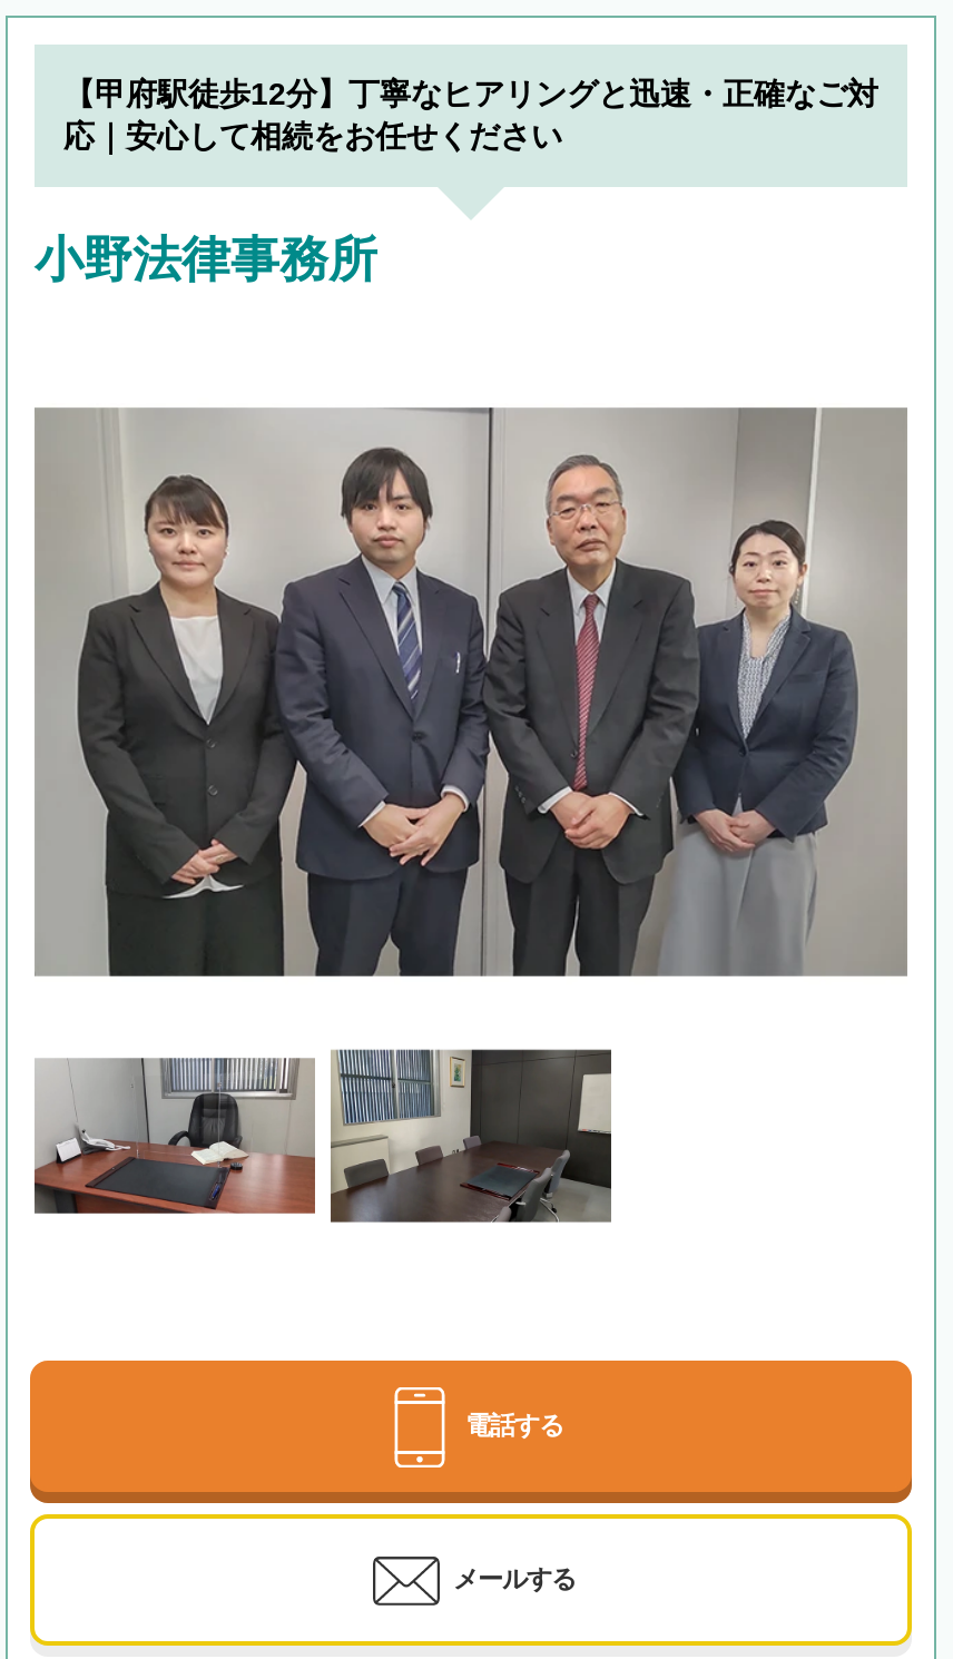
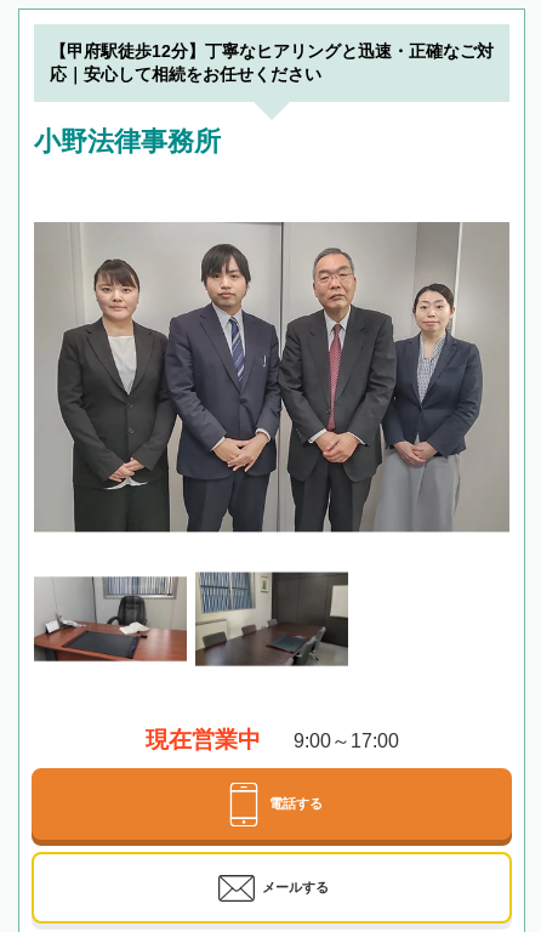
+ 現在営業中
+ 9:00～17:00
